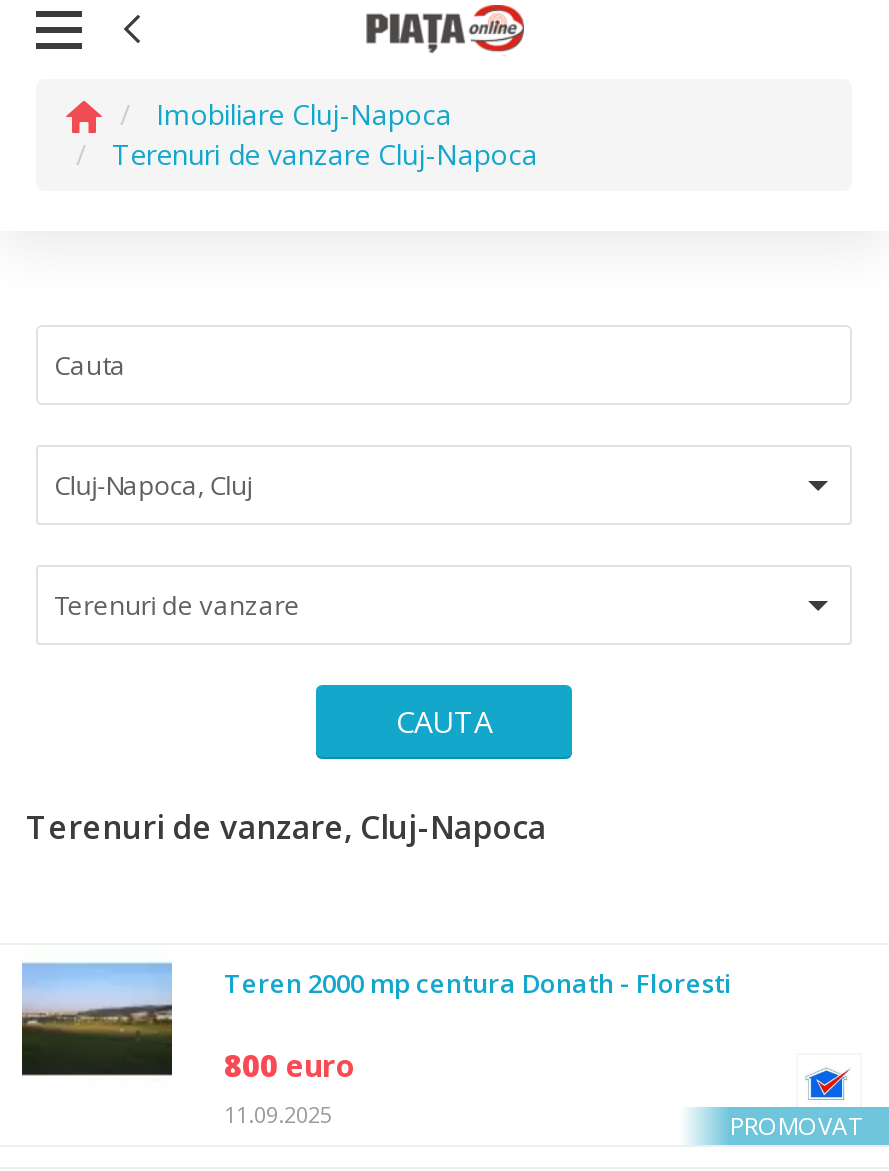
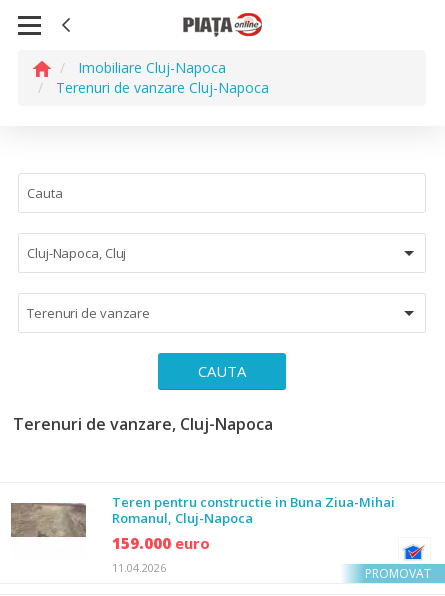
- [image]
- Teren 2000 mp centura Donath - Floresti
- 800 euro
- 11.09.2025
+ [image]
+ Teren pentru constructie in Buna Ziua-Mihai
+ Romanul, Cluj-Napoca
+ 159.000 euro
+ 11.04.2026
